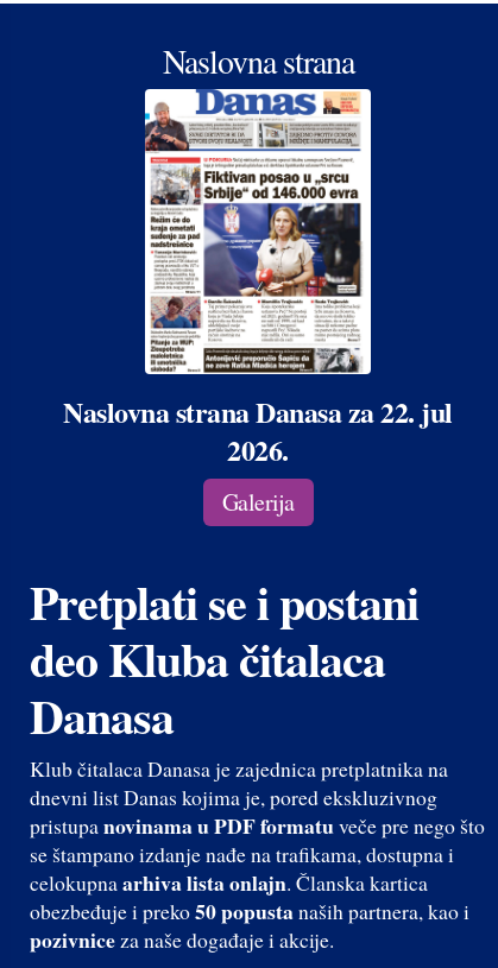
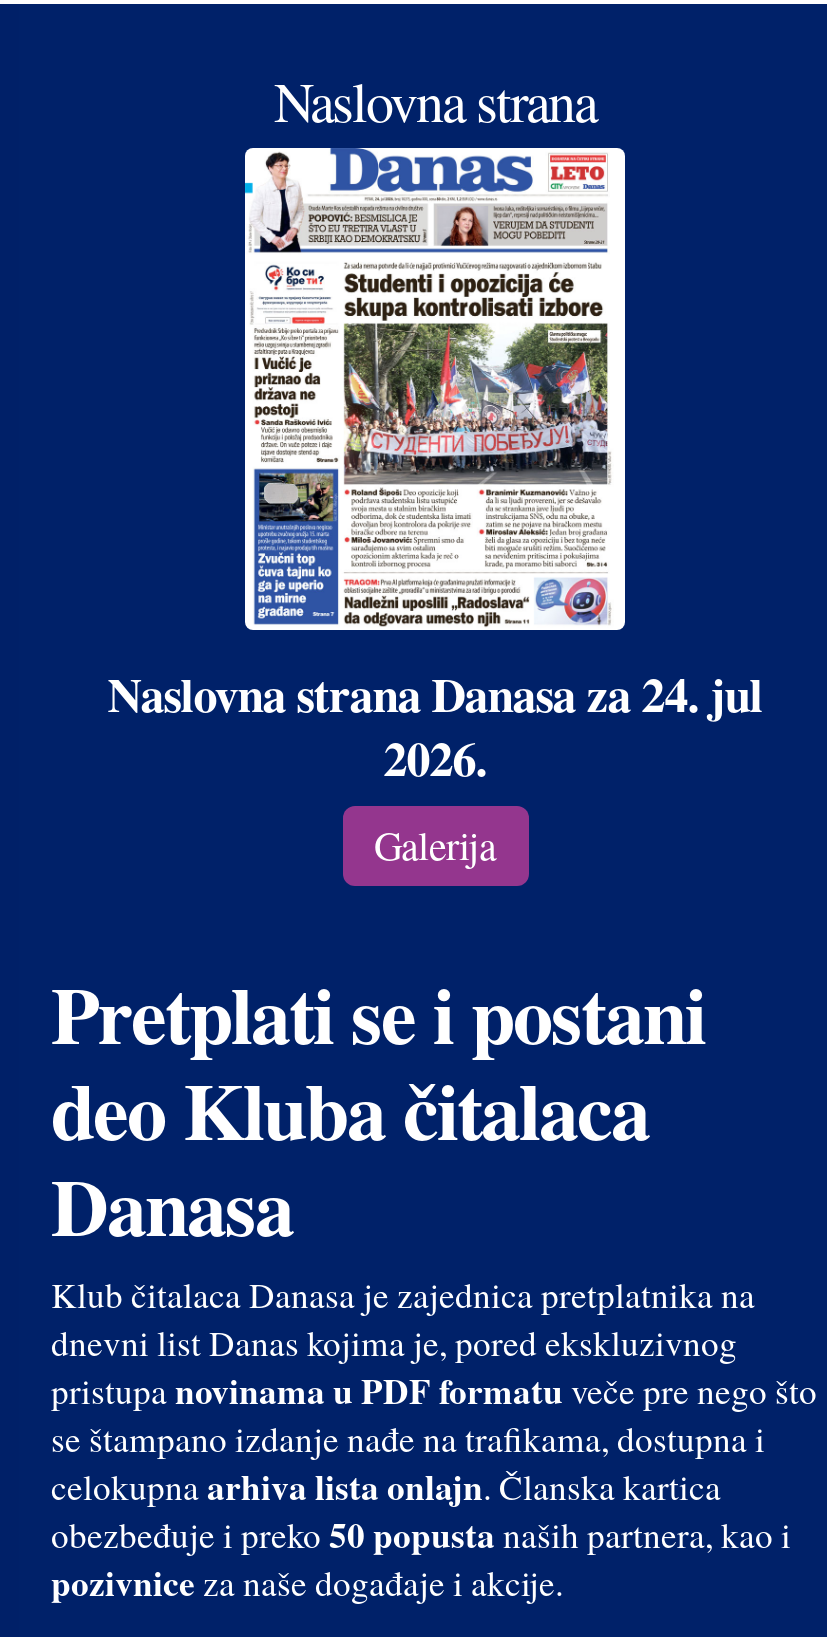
- [image]
- Naslovna strana Danasa za 22. jul
+ [image]
+ Naslovna strana Danasa za 24. jul
